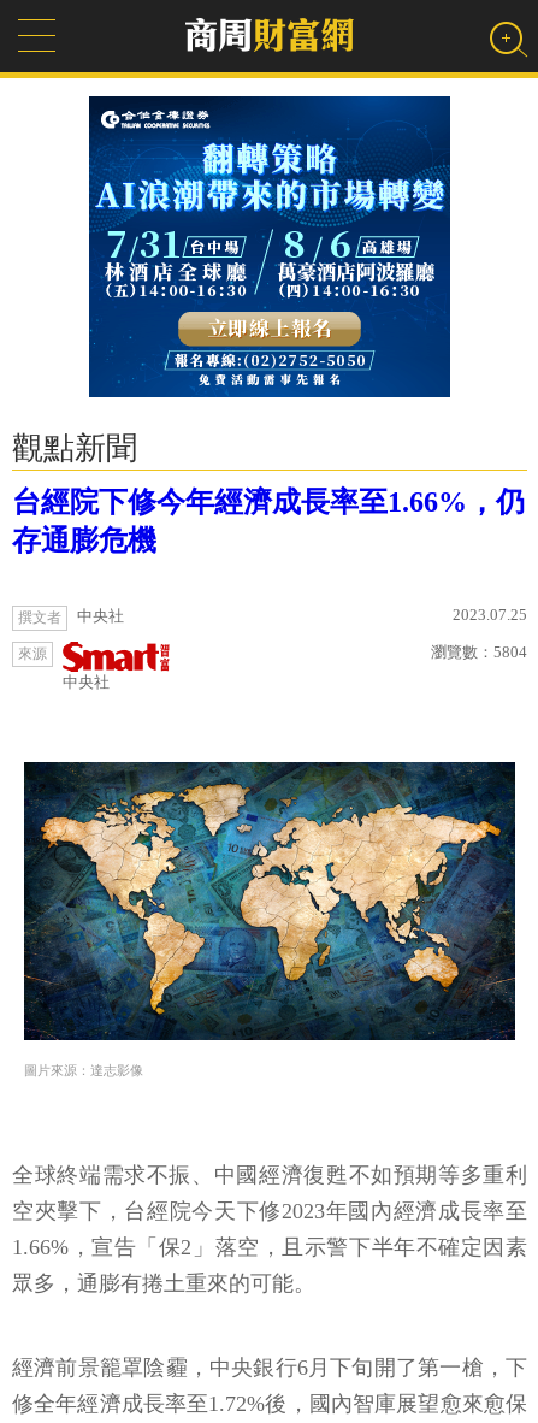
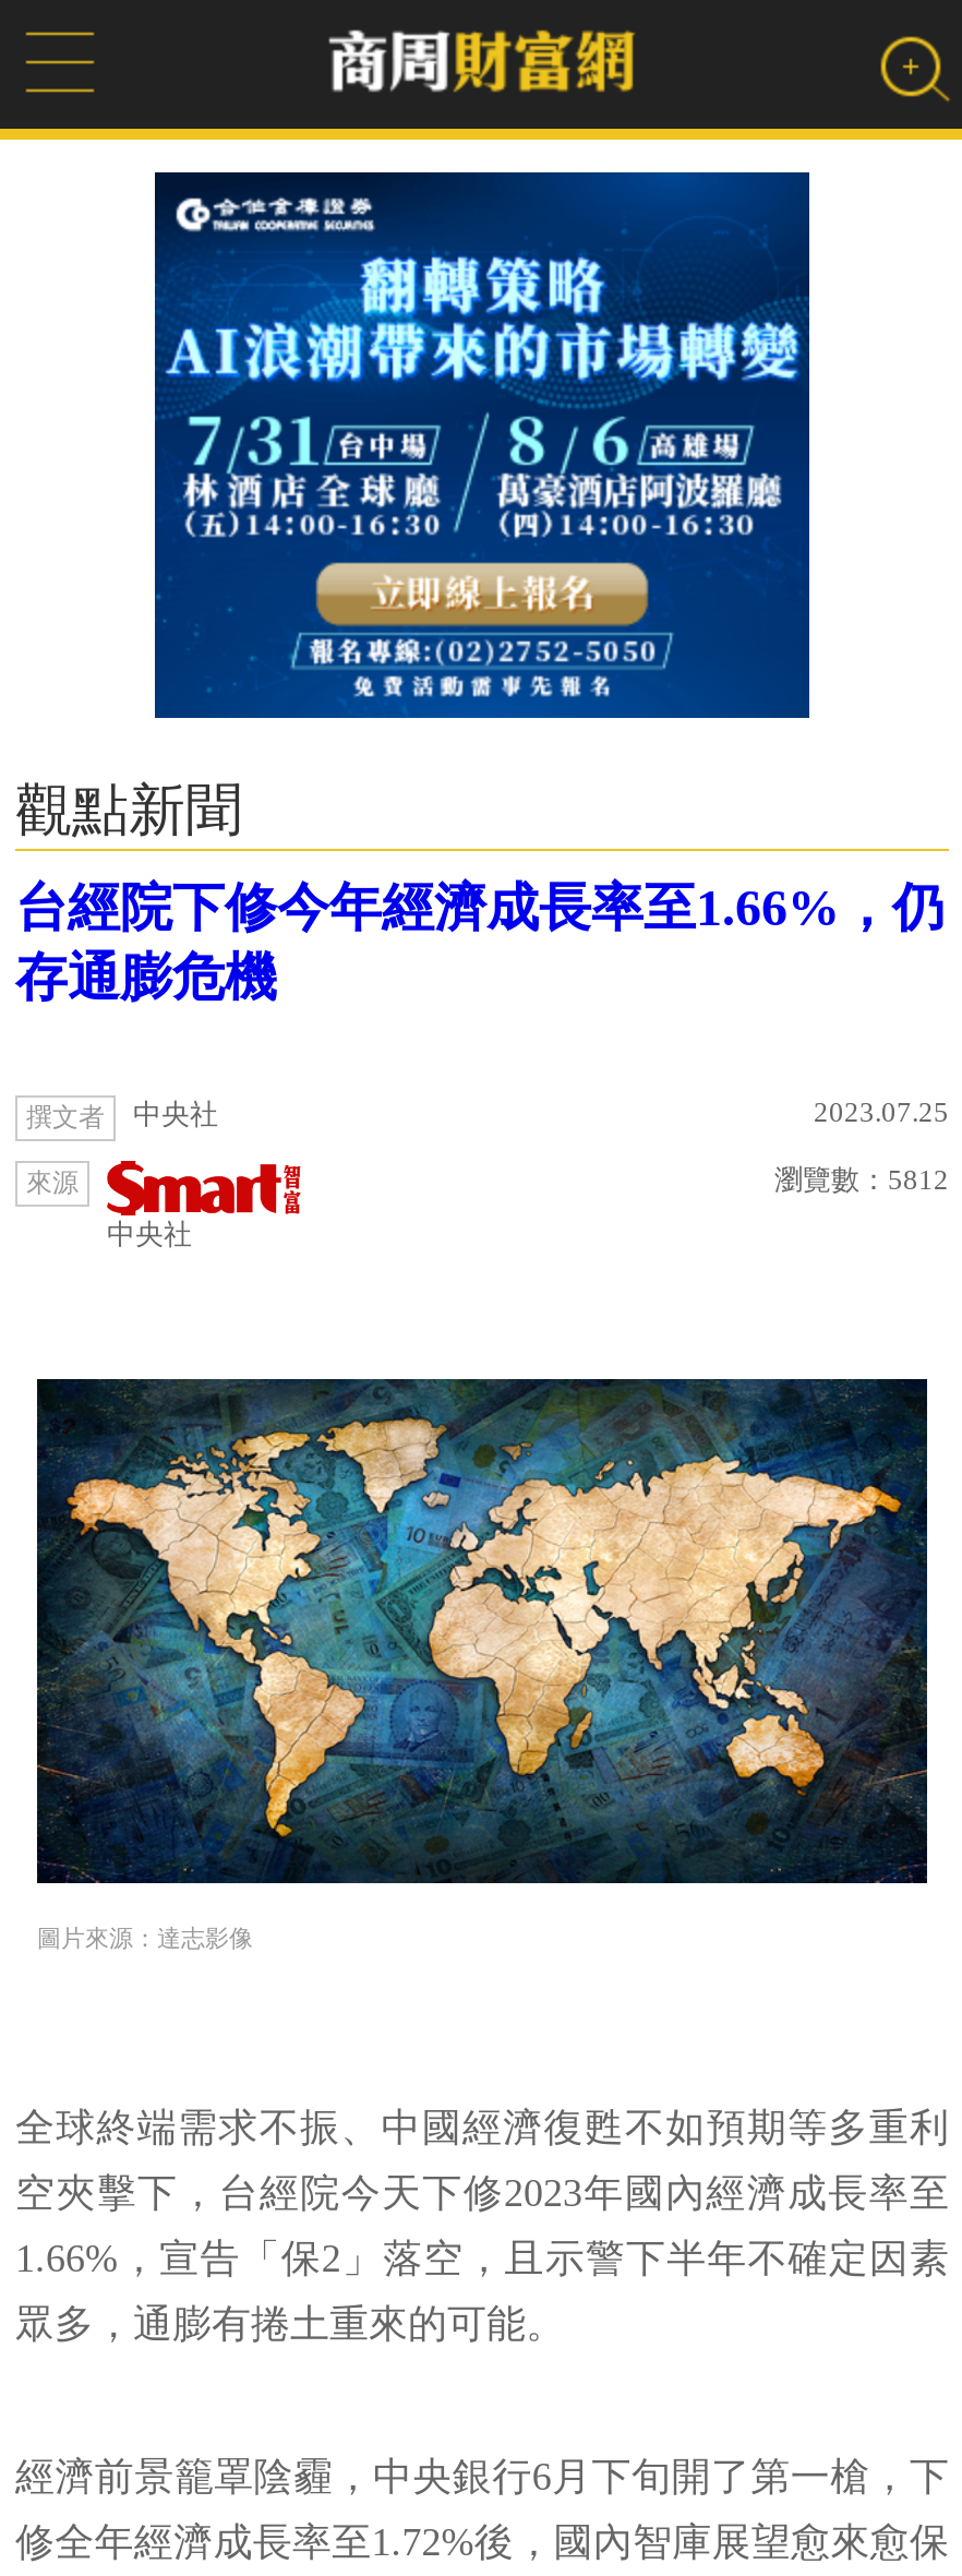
- 瀏覽數：5804
+ 瀏覽數：5812
